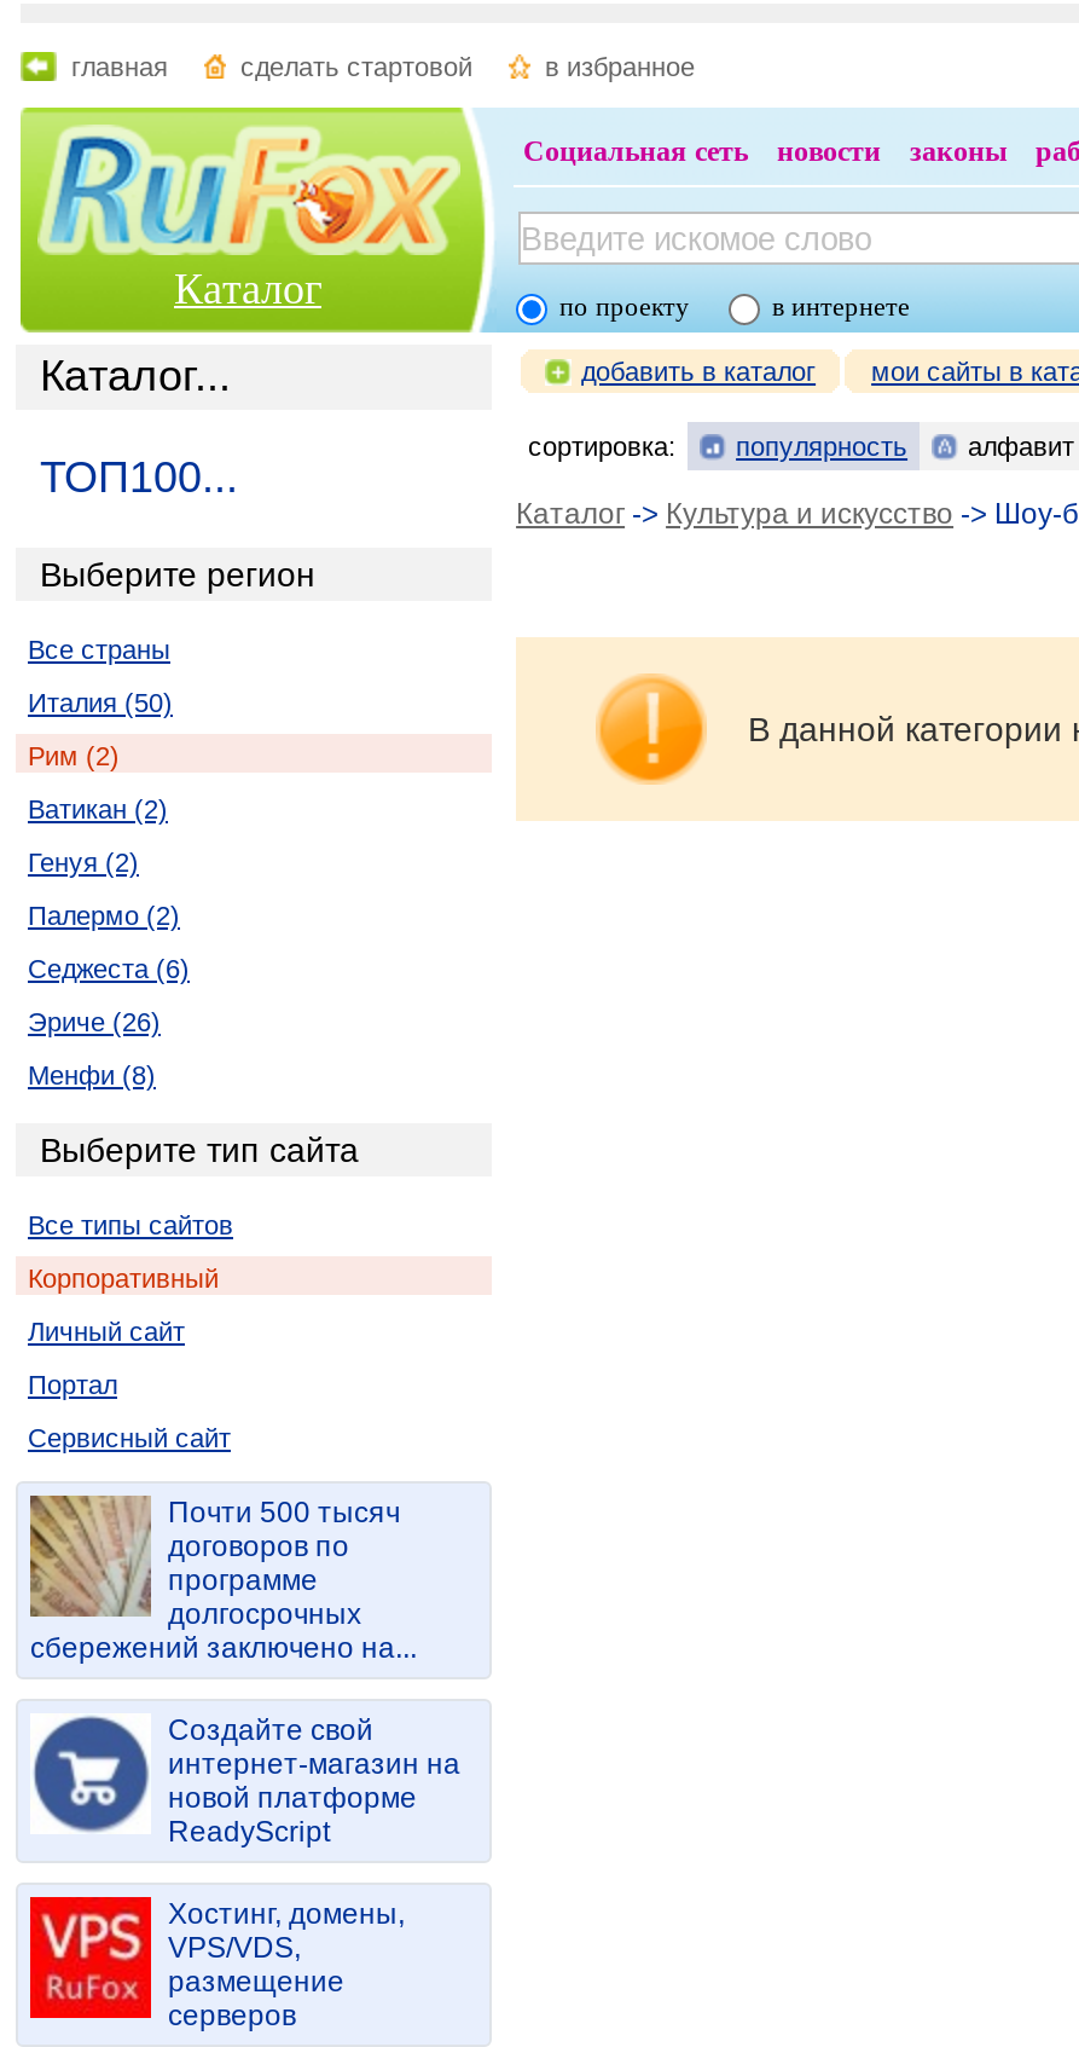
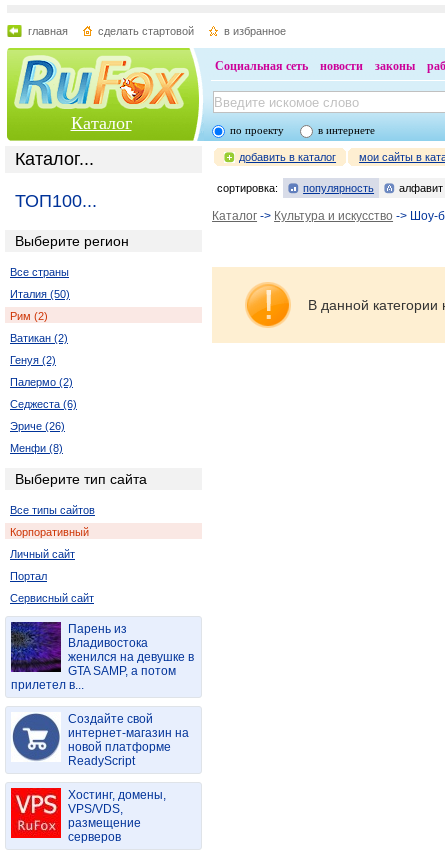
- [image]
- Почти 500 тысяч
- договоров по
- программе
- долгосрочных
- сбережений заключено на...
+ [image]
+ Парень из
+ Владивостока
+ женился на девушке в
+ GTA SAMP, а потом
+ прилетел в...
